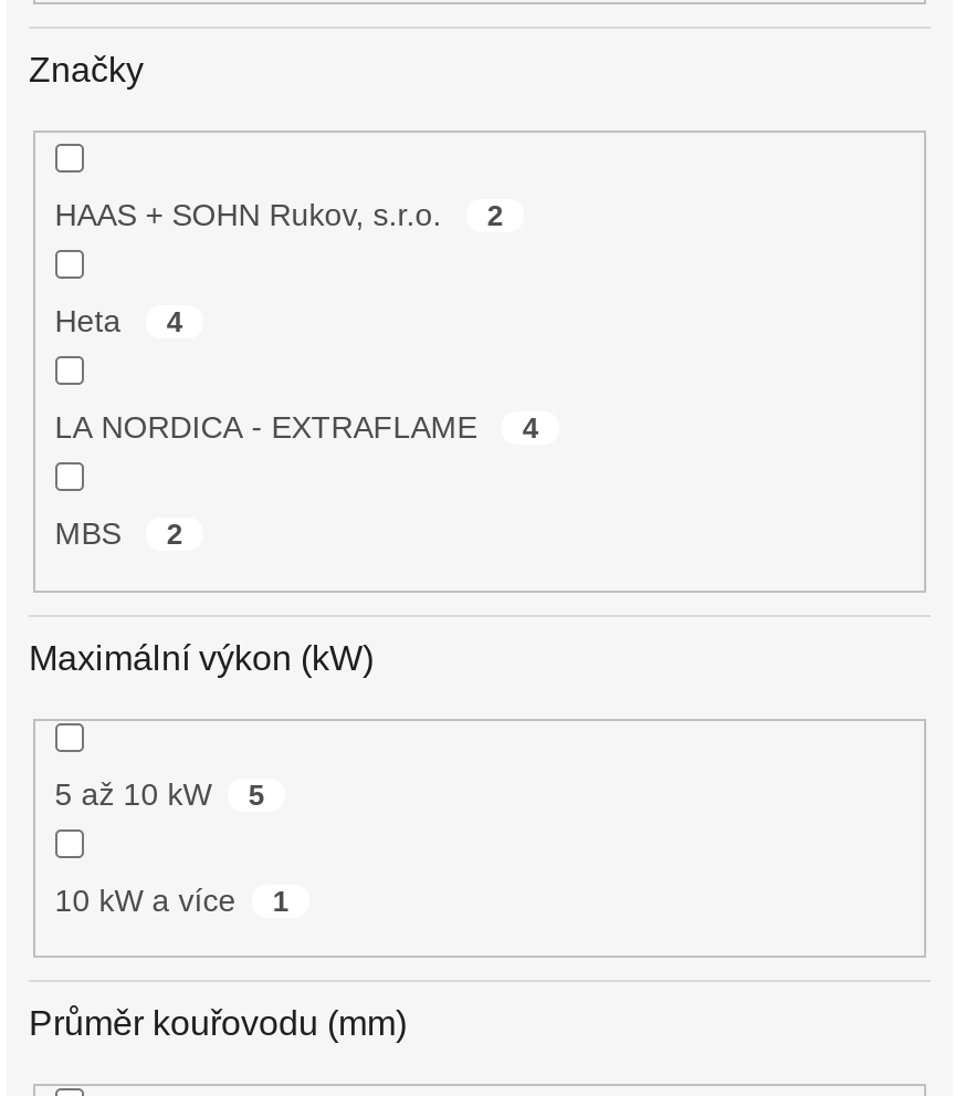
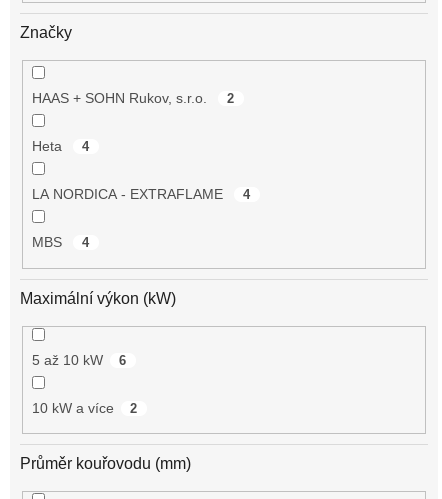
- MBS 2
+ MBS 4

- 5 až 10 kW 5
+ 5 až 10 kW 6

- 10 kW a více 1
+ 10 kW a více 2
